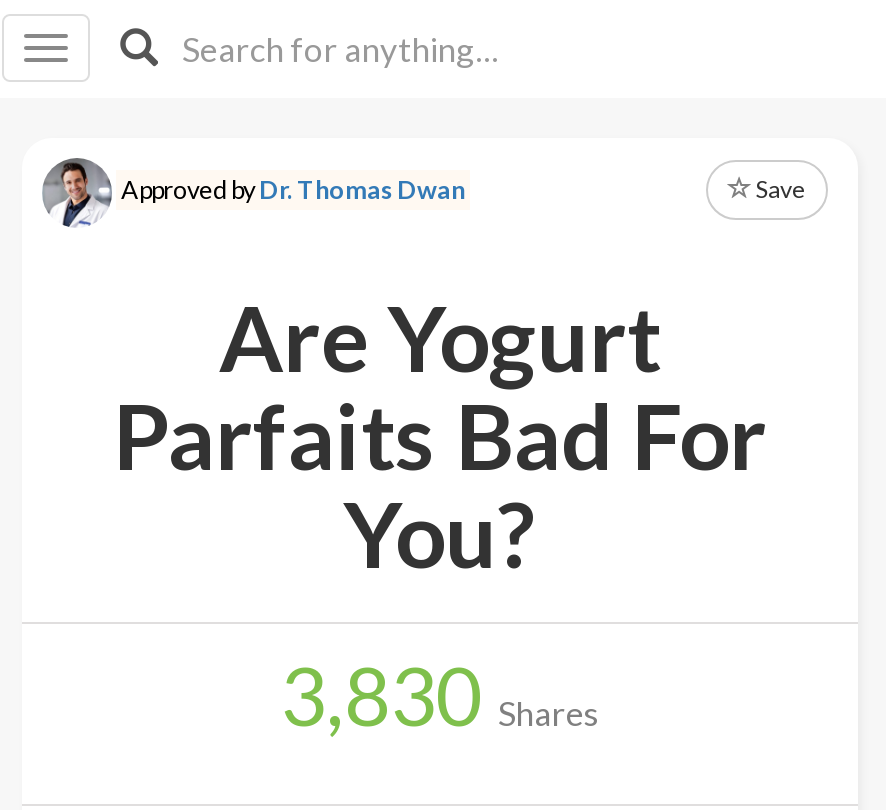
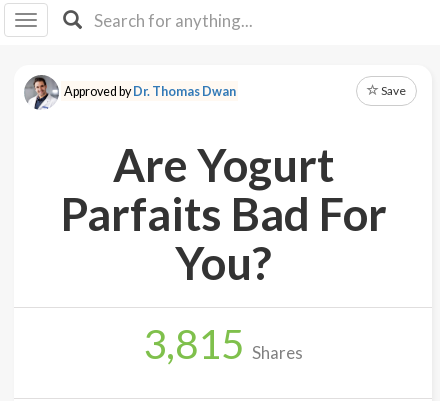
- 3,830 Shares
+ 3,815 Shares
